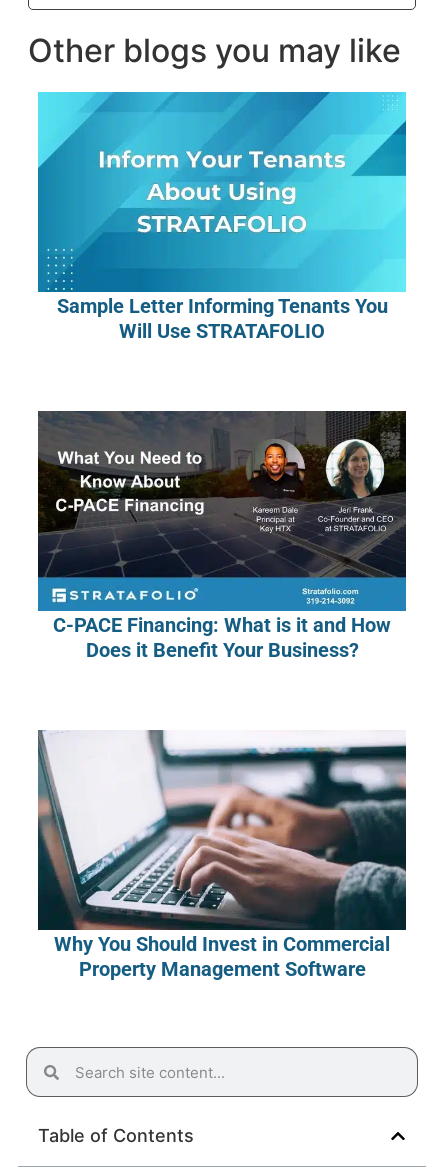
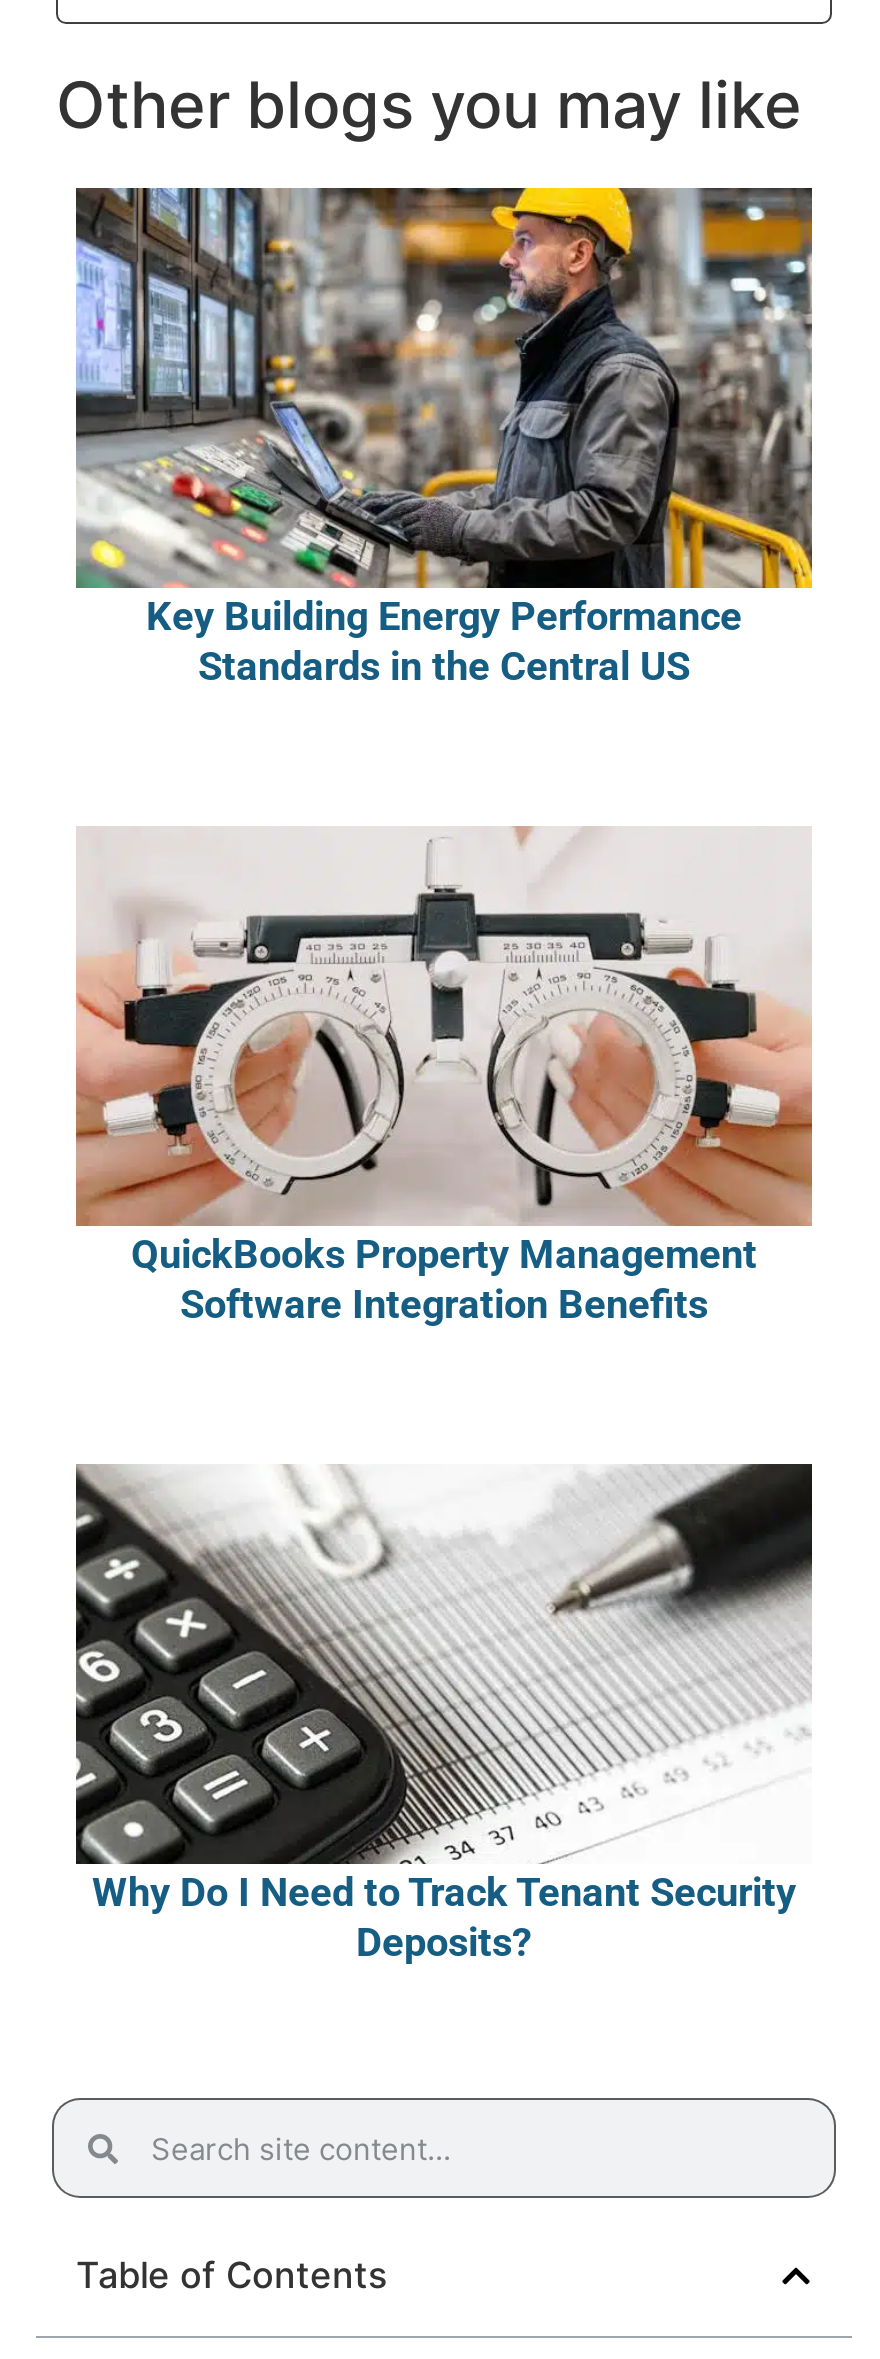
- [image]
- Sample Letter Informing Tenants You
- Will Use STRATAFOLIO
+ [image]
+ Key Building Energy Performance
+ Standards in the Central US

- [image]
- C-PACE Financing: What is it and How
- Does it Benefit Your Business?
+ [image]
+ QuickBooks Property Management
+ Software Integration Benefits

- [image]
- Why You Should Invest in Commercial
- Property Management Software
+ [image]
+ Why Do I Need to Track Tenant Security
+ Deposits?
